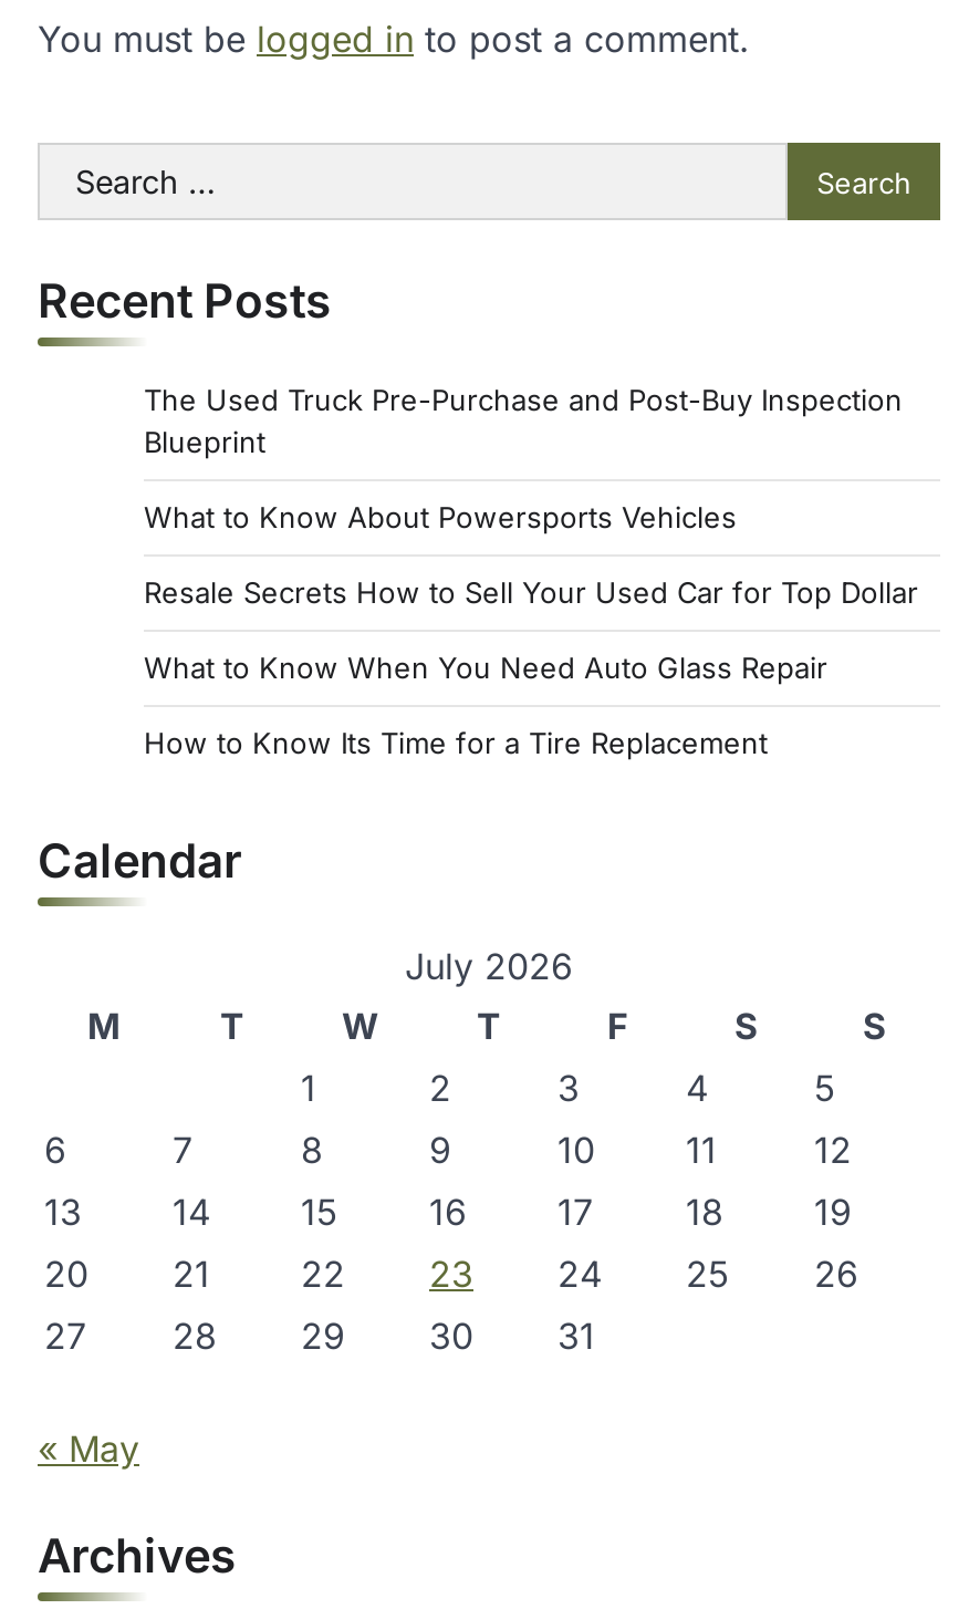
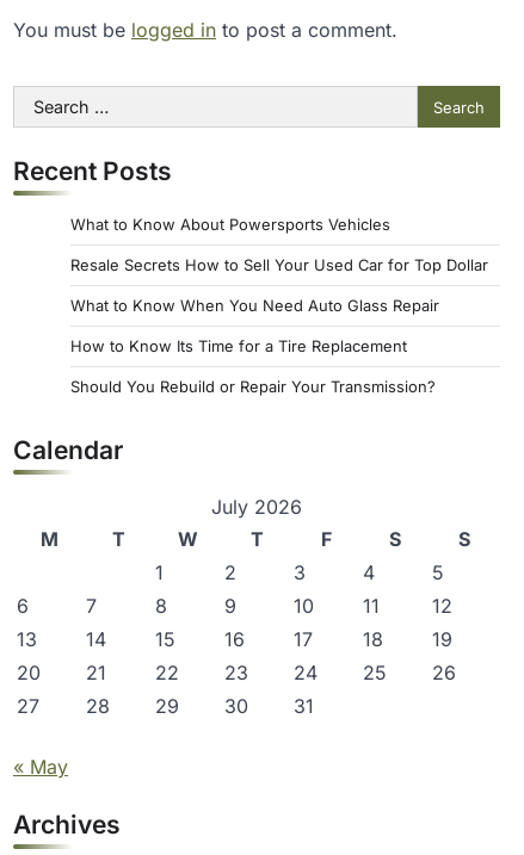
- The Used Truck Pre-Purchase and Post-Buy Inspection
- Blueprint

moved up: What to Know About Powersports Vehicles | Resale Secrets How to Sell Your Used Car for Top Dollar | What to Know When You Need Auto Glass Repair | How to Know Its Time for a Tire Replacement

+ Should You Rebuild or Repair Your Transmission?
